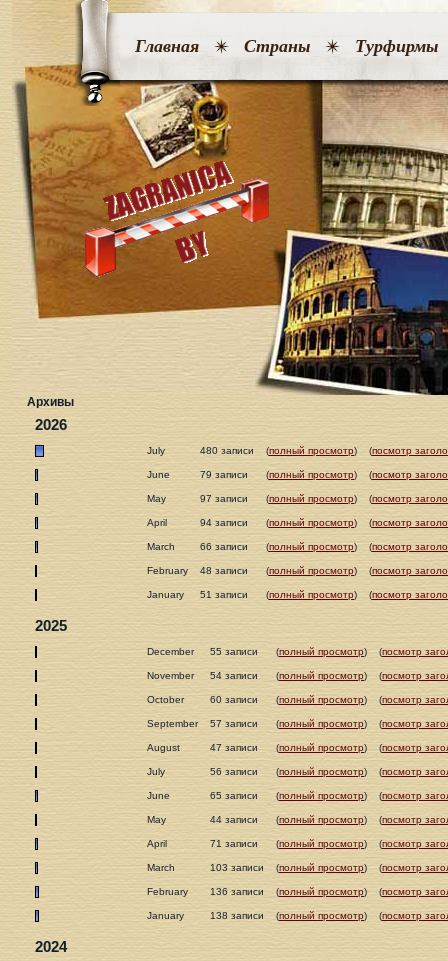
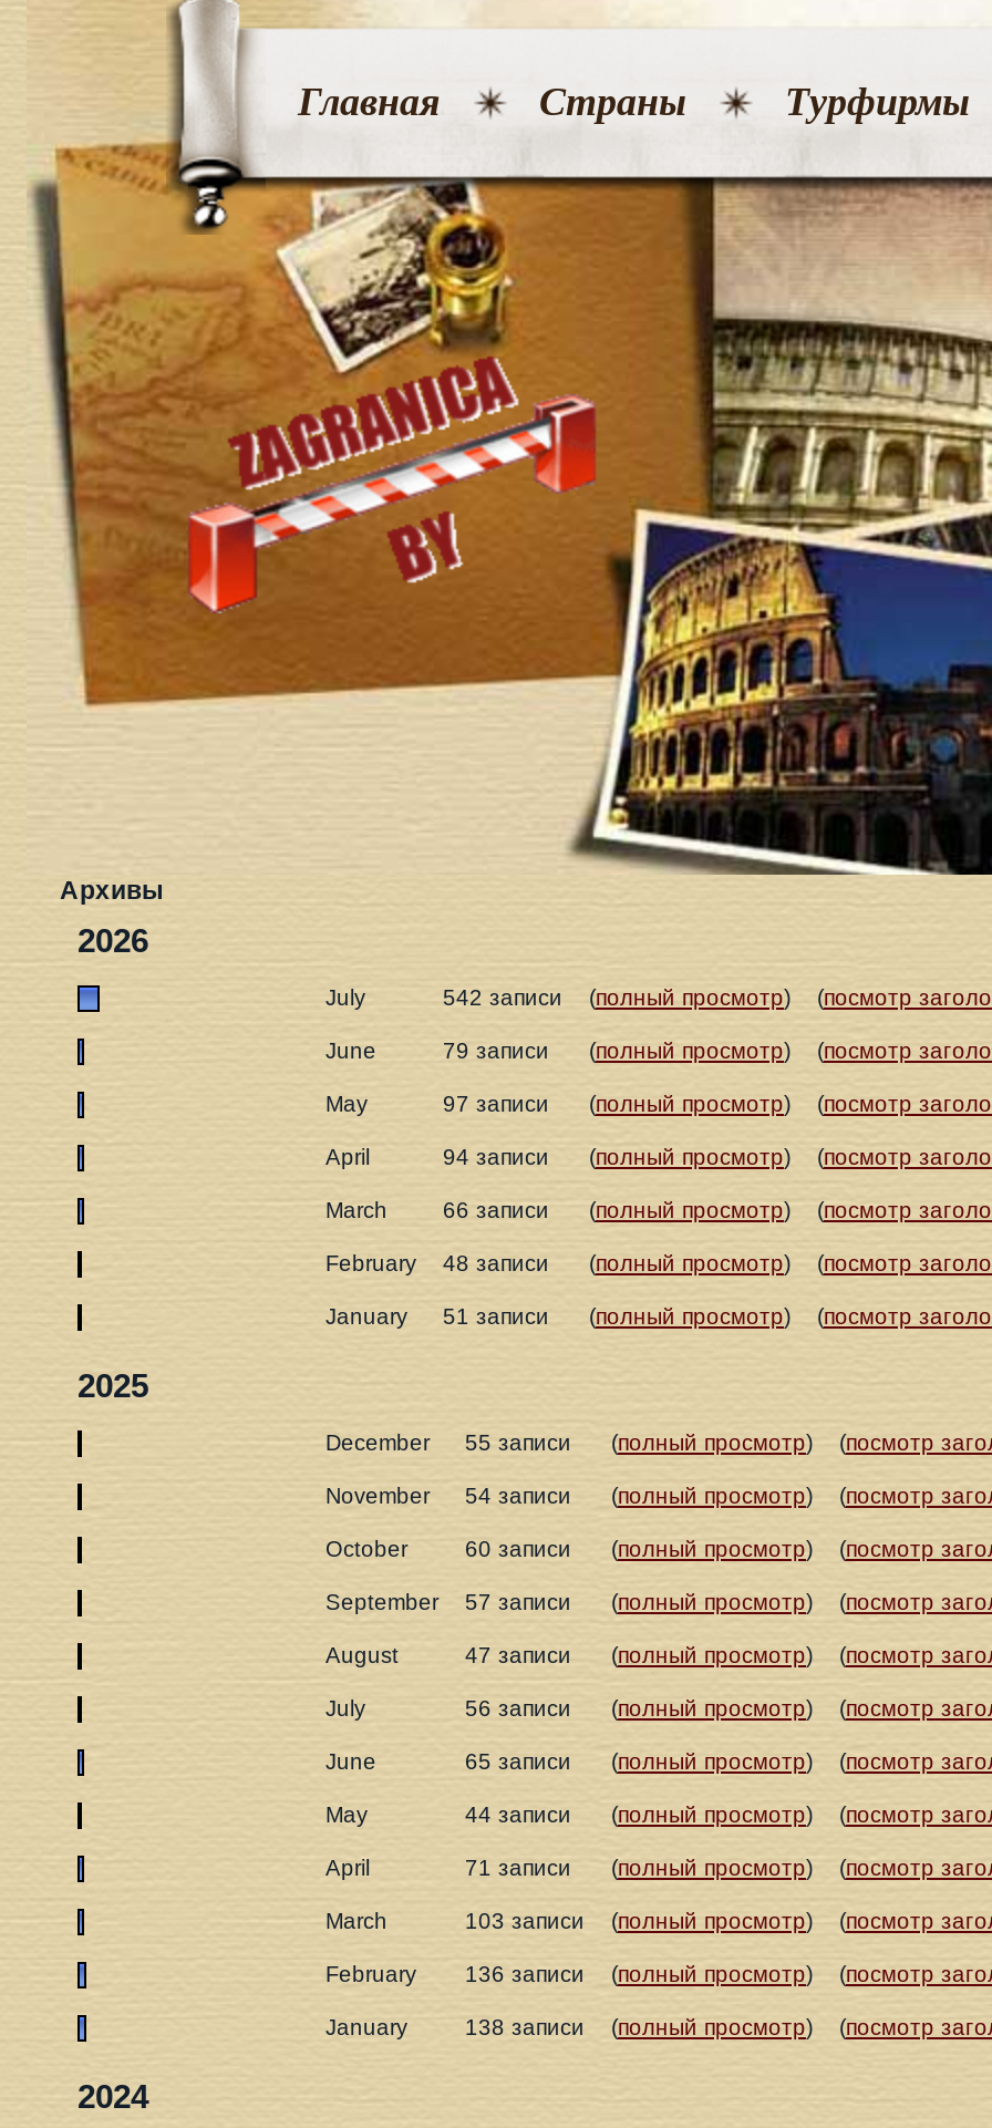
- 480 записи
+ 542 записи
